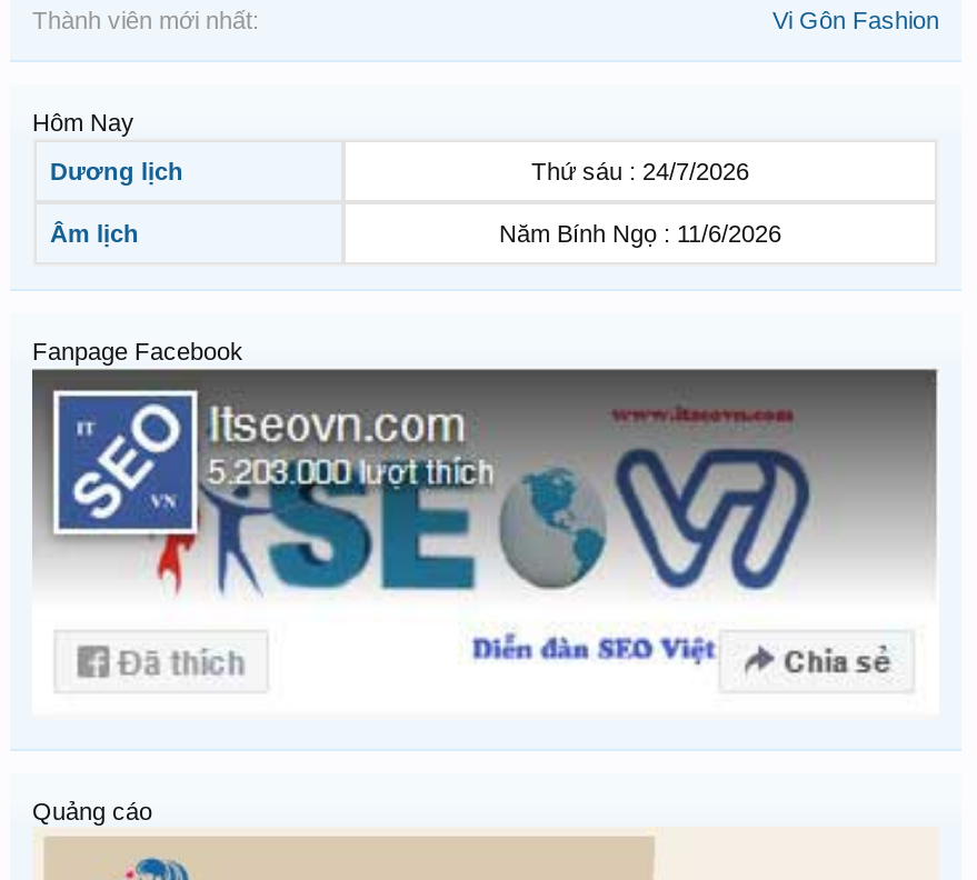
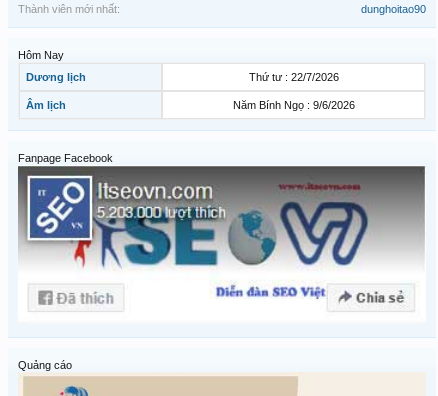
- Vi Gôn Fashion
+ dunghoitao90

- Thứ sáu : 24/7/2026
+ Thứ tư : 22/7/2026

- Năm Bính Ngọ : 11/6/2026
+ Năm Bính Ngọ : 9/6/2026
